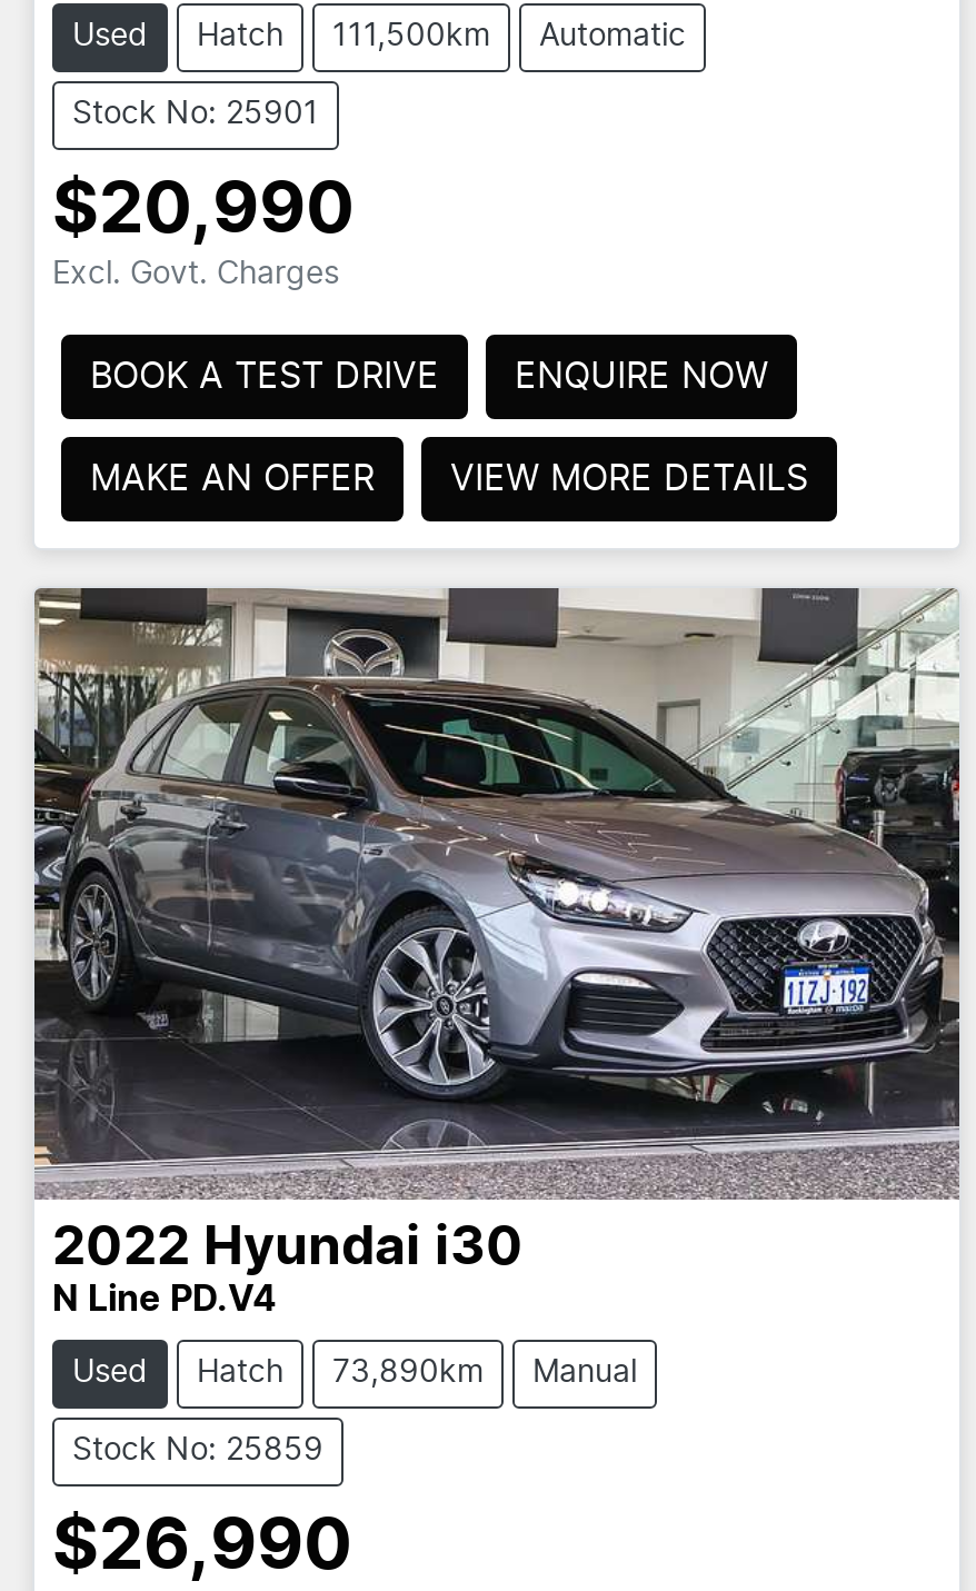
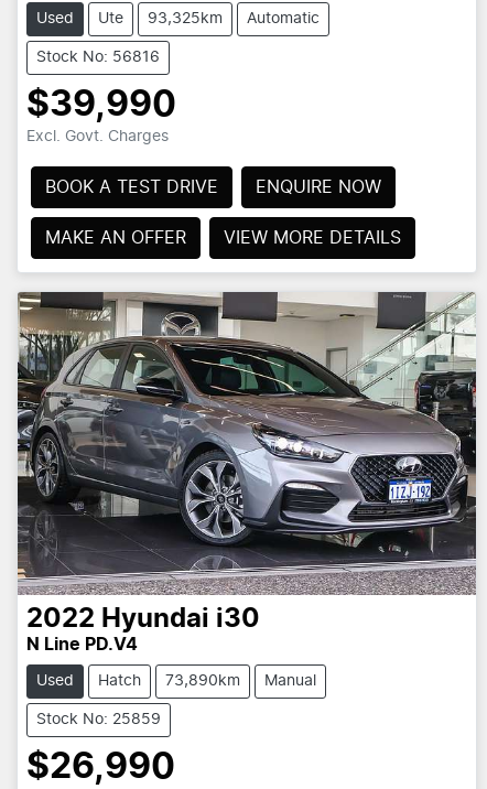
- Hatch
- 111,500km
+ Ute
+ 93,325km

- Stock No: 25901
+ Stock No: 56816

- $20,990
+ $39,990
